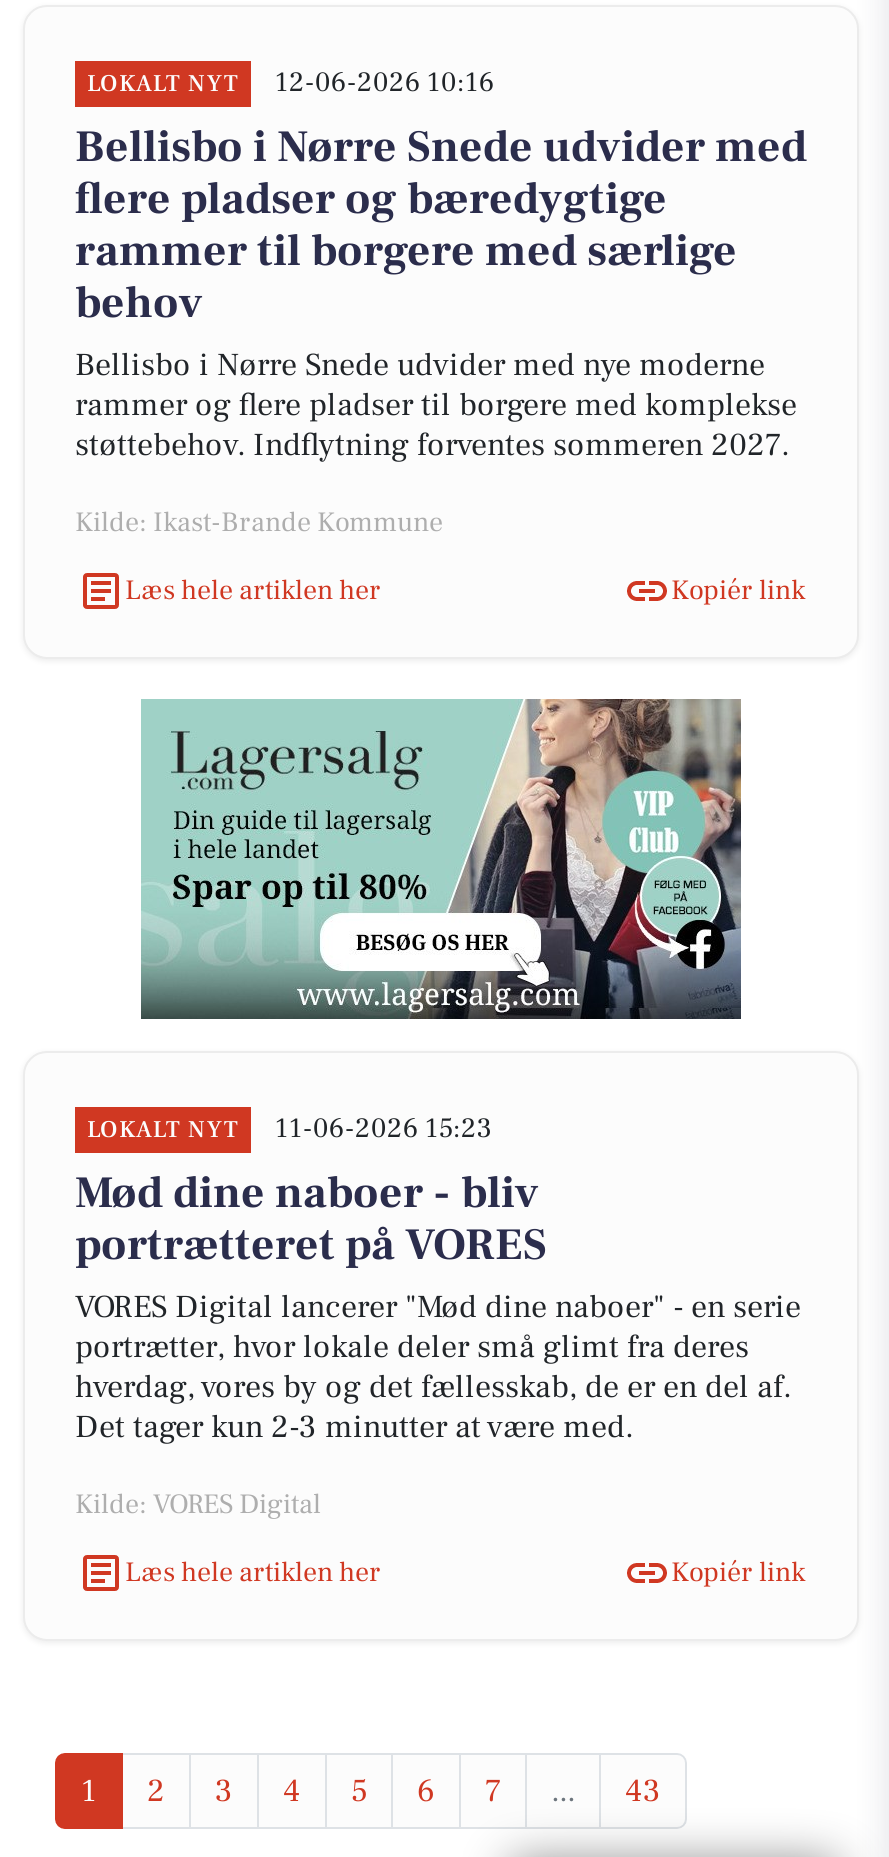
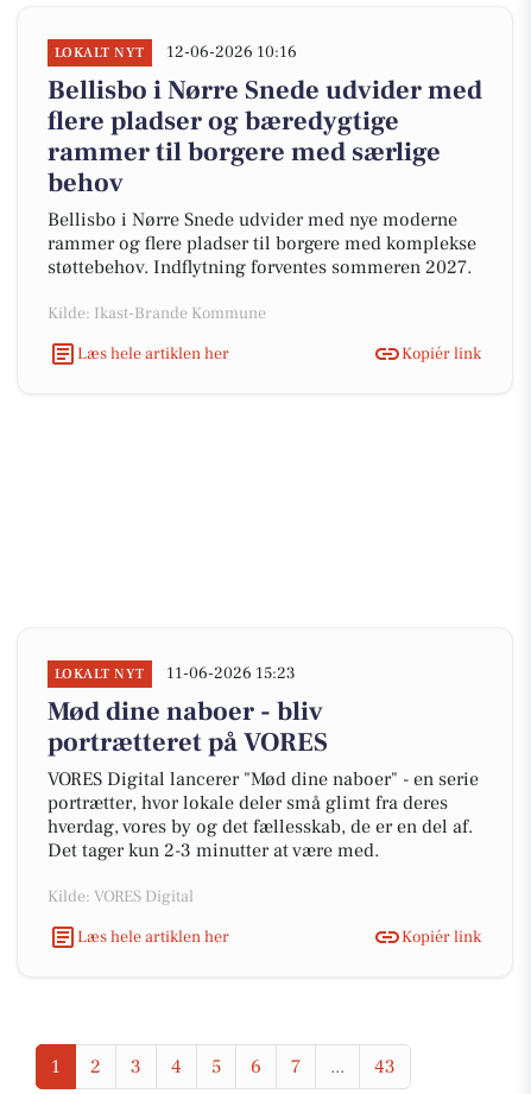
- [image]
